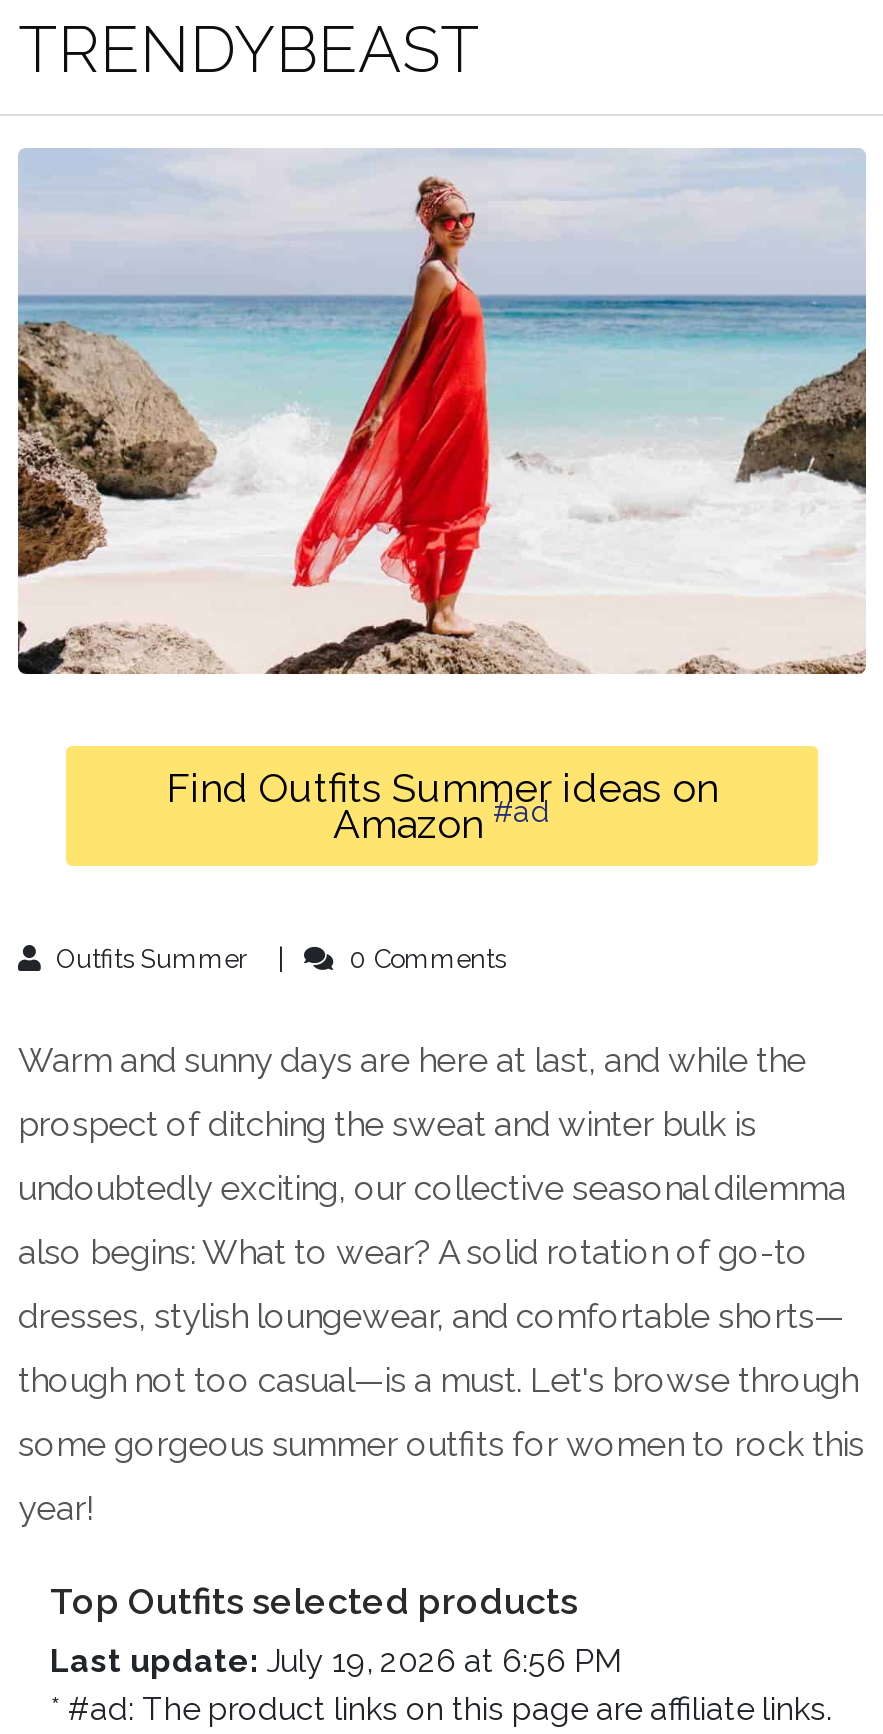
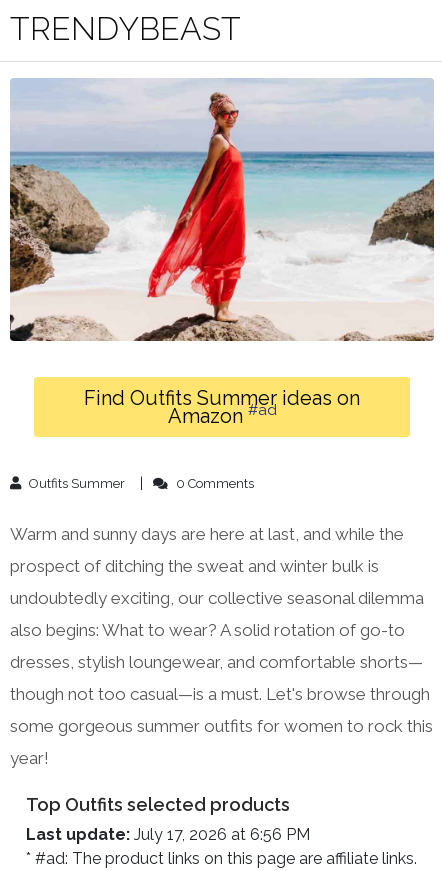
- Last update: July 19, 2026 at 6:56 PM
+ Last update: July 17, 2026 at 6:56 PM
